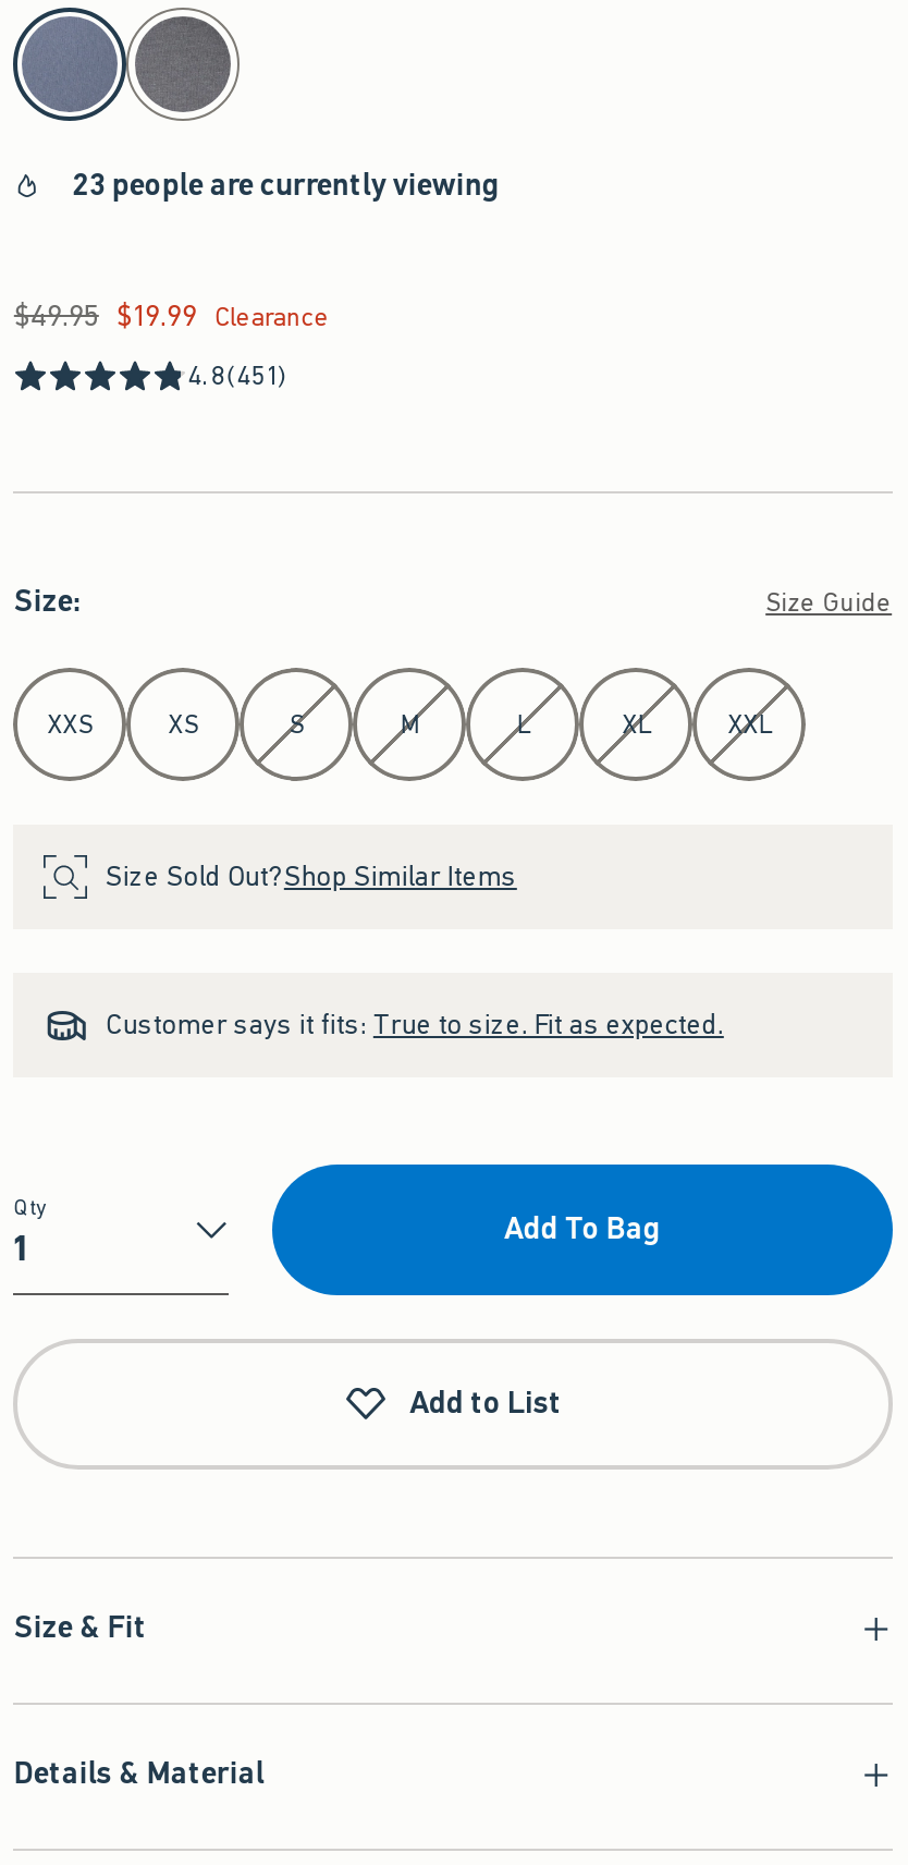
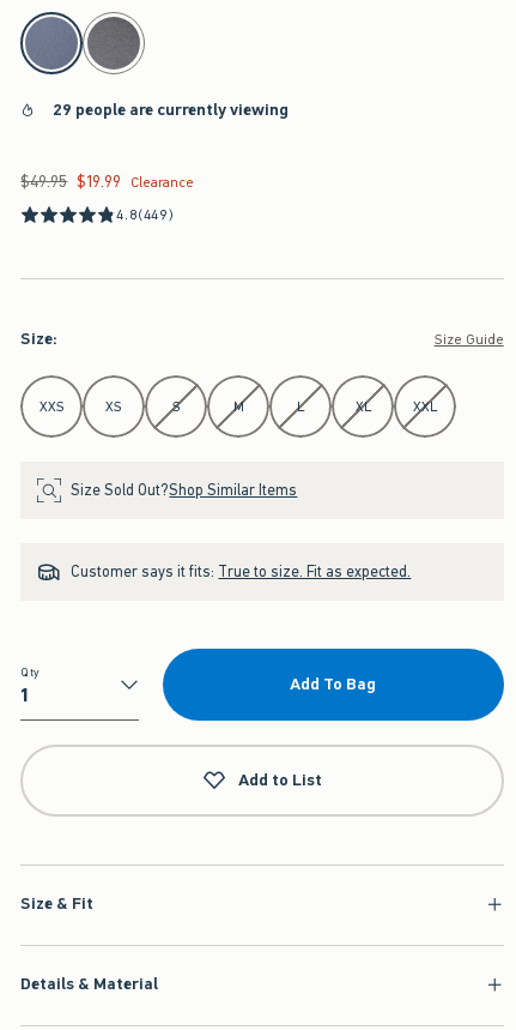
- 23 people are currently viewing
+ 29 people are currently viewing

- 4.8(451)
+ 4.8(449)
